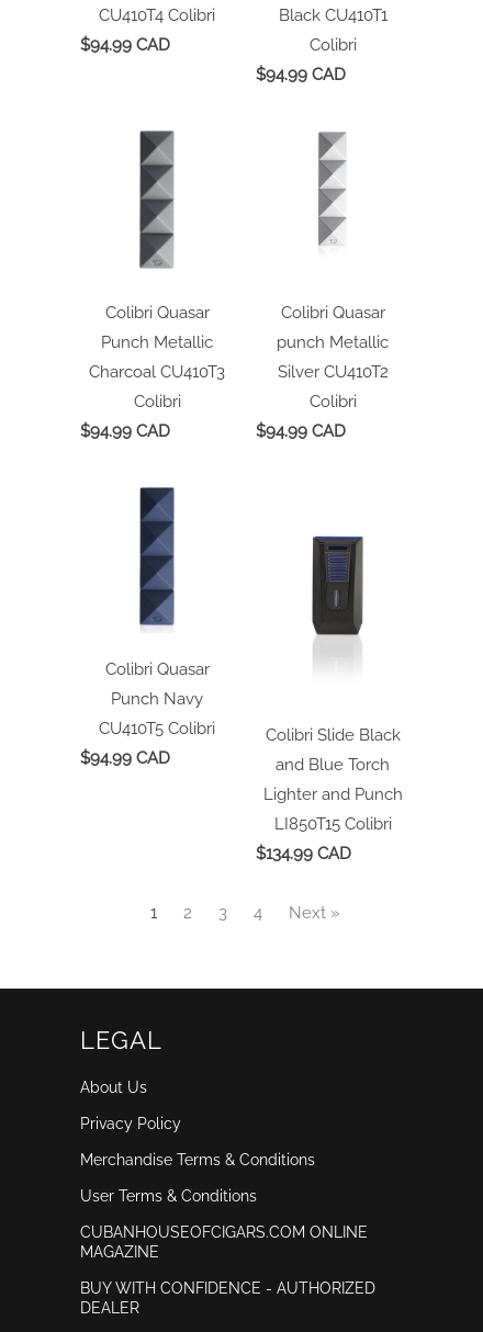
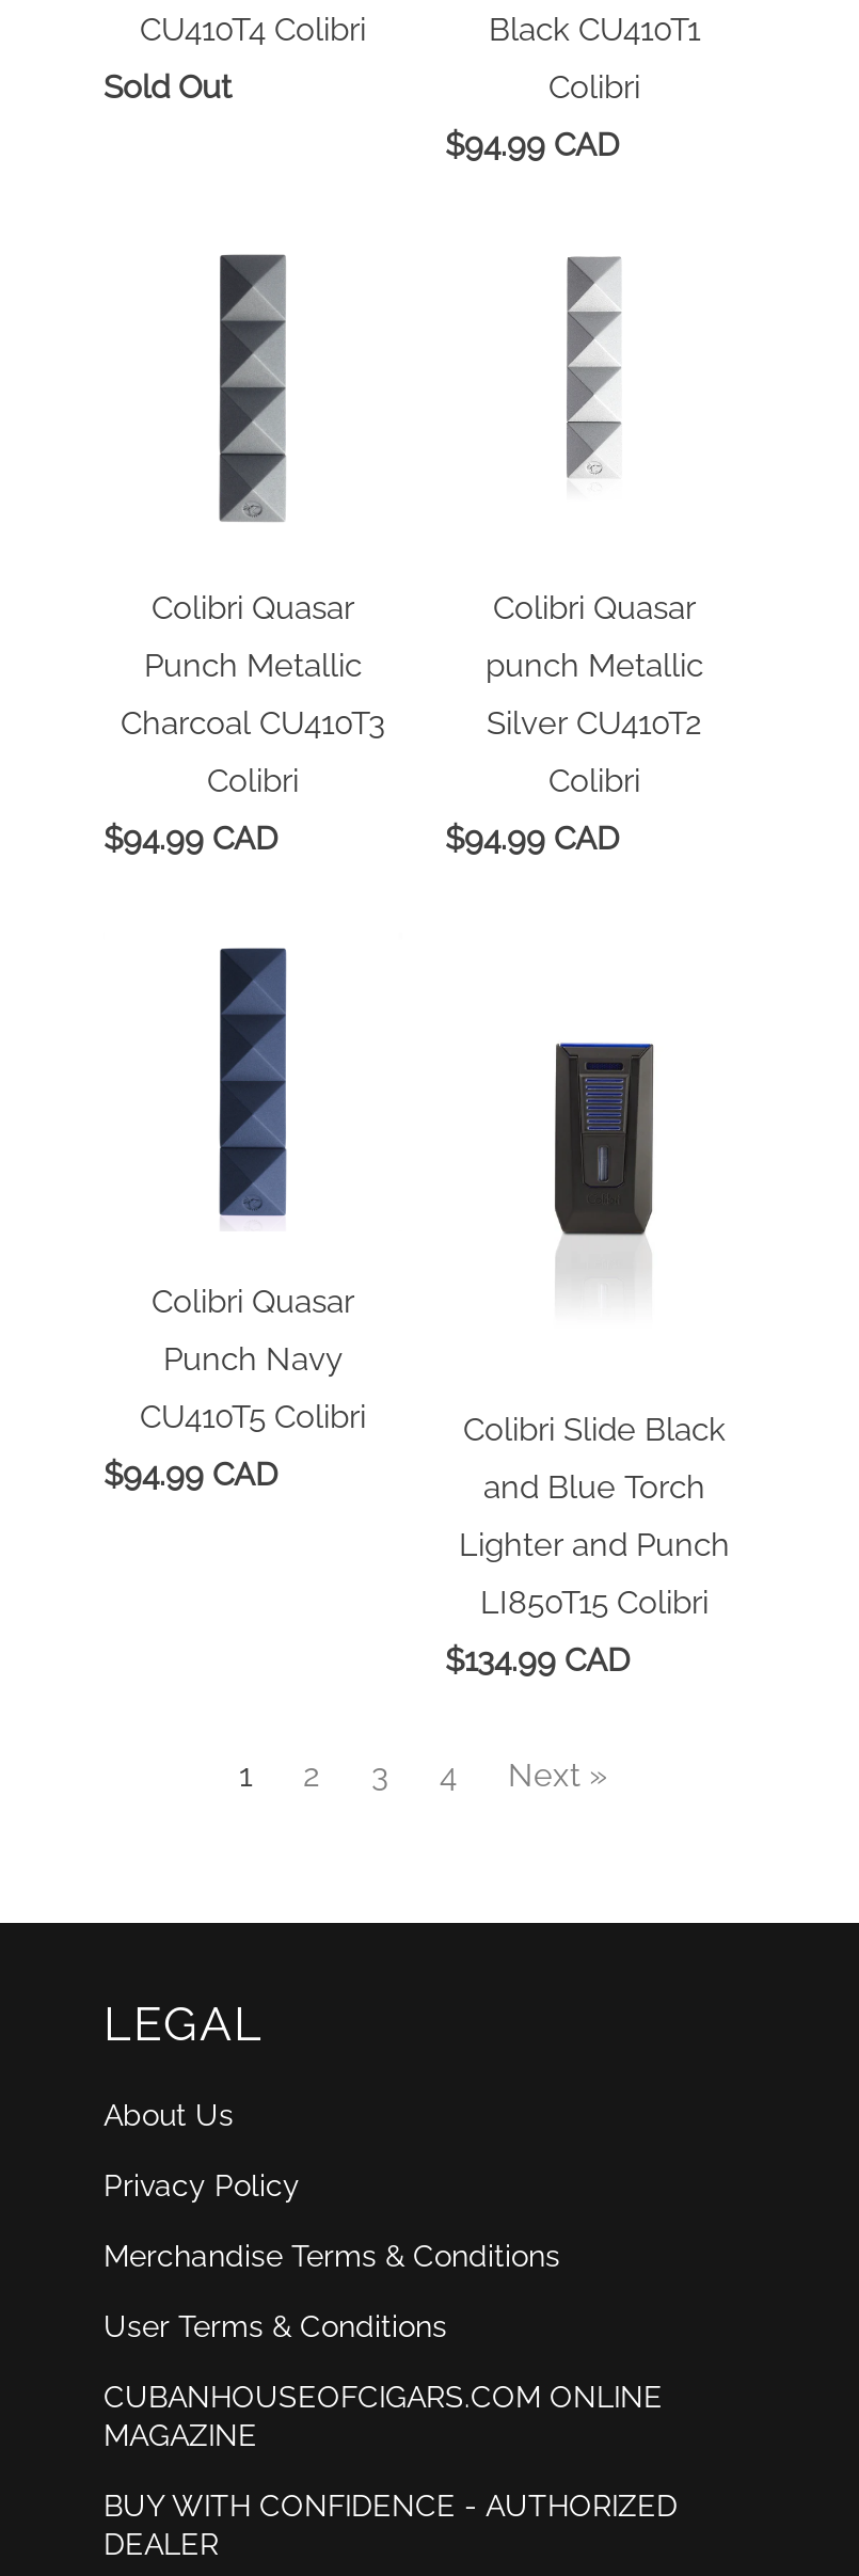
- $94.99 CAD
+ Sold Out
